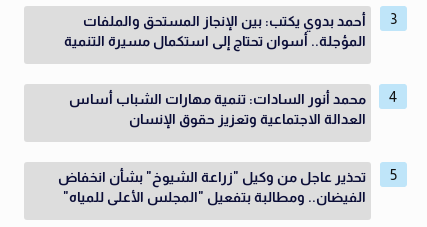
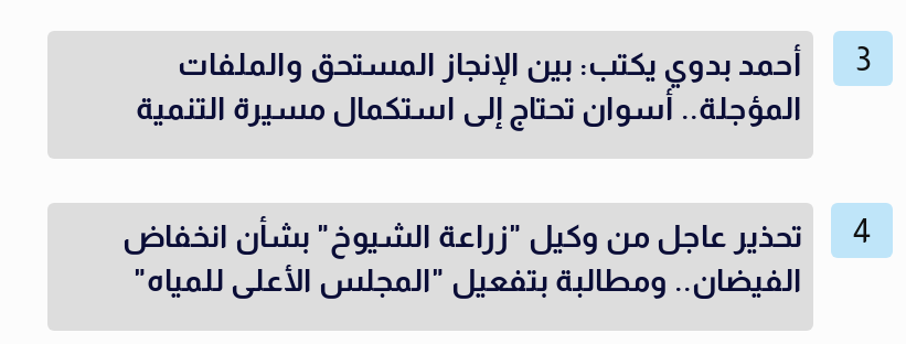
- محمد أنور السادات: تنمية مهارات الشباب أساس
- العدالة الاجتماعية وتعزيز حقوق الإنسان
